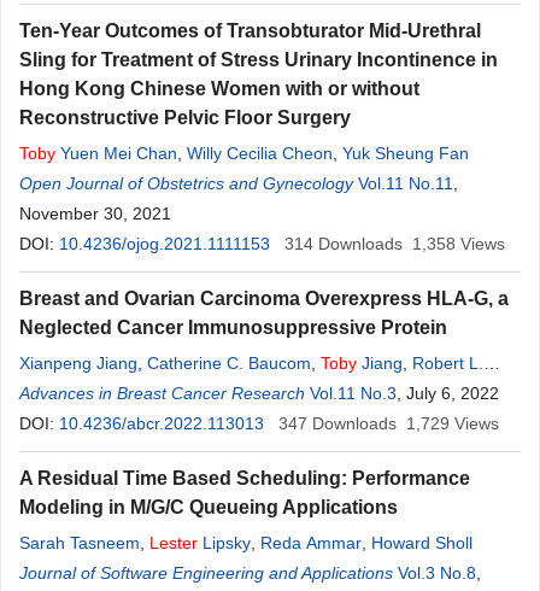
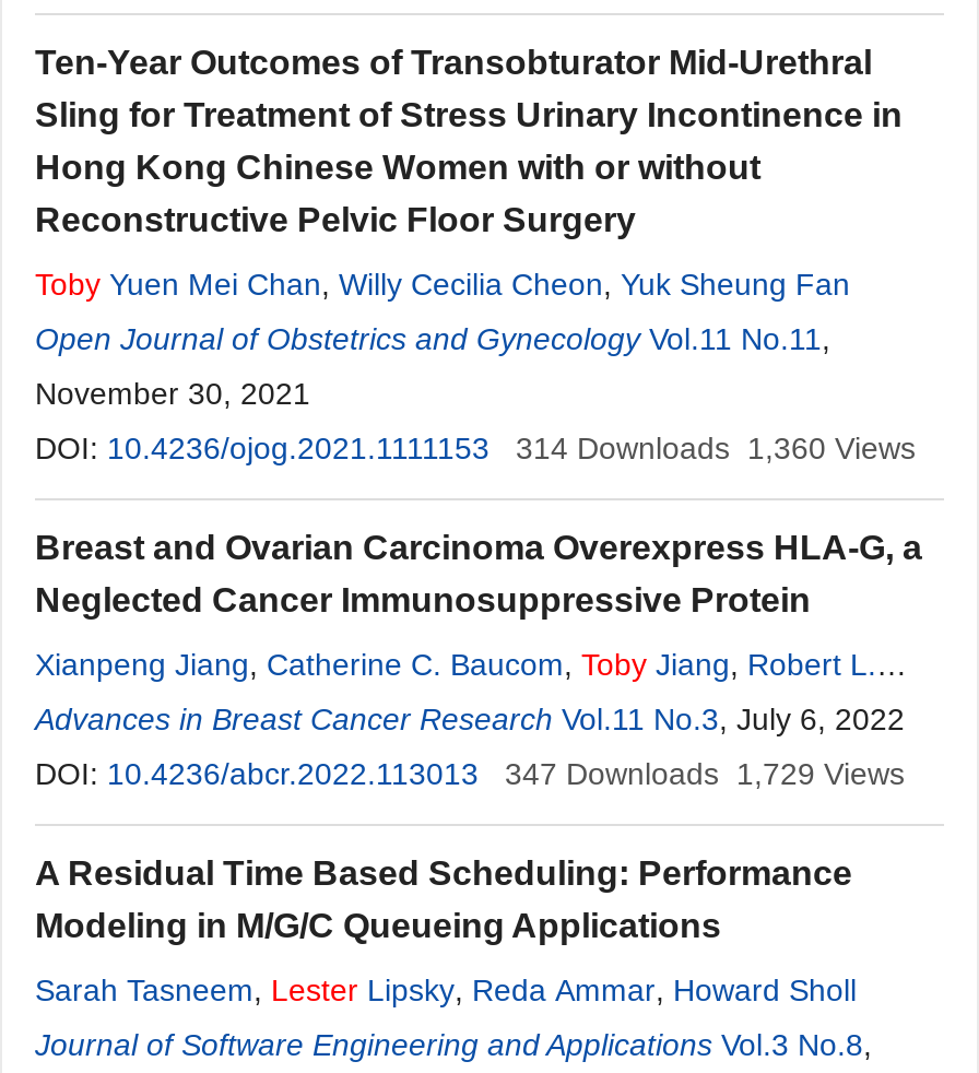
- 314 Downloads 1,358 Views
+ 314 Downloads 1,360 Views
